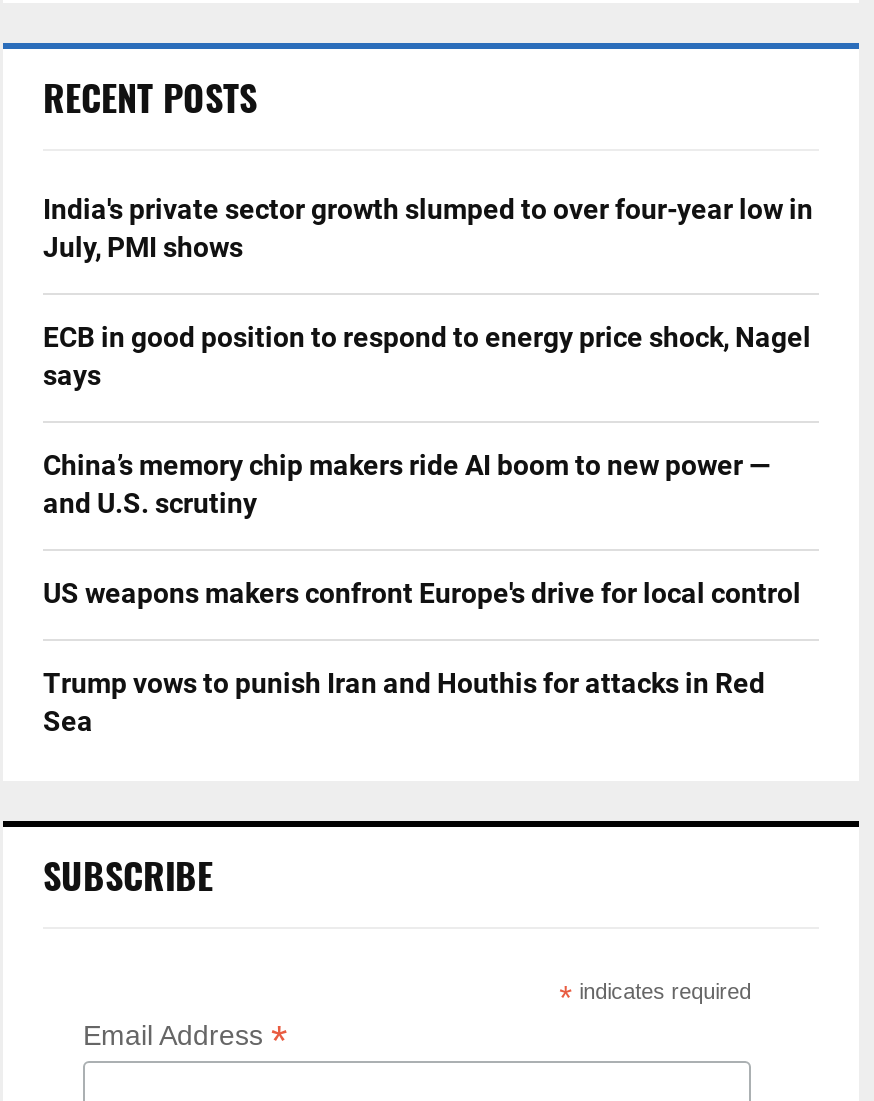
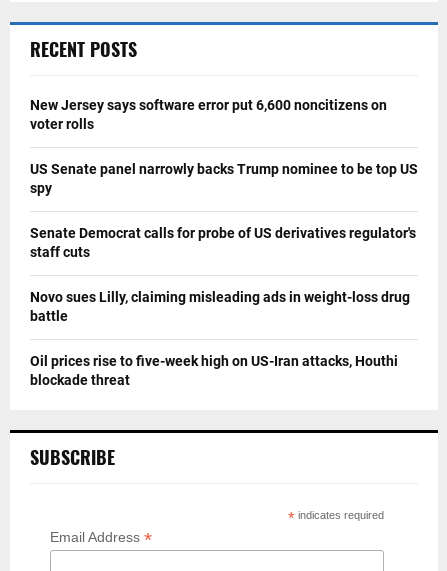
- India's private sector growth slumped to over four-year low in
- July, PMI shows
+ New Jersey says software error put 6,600 noncitizens on
+ voter rolls

- ECB in good position to respond to energy price shock, Nagel
- says
+ US Senate panel narrowly backs Trump nominee to be top US
+ spy

- China’s memory chip makers ride AI boom to new power —
- and U.S. scrutiny
+ Senate Democrat calls for probe of US derivatives regulator's
+ staff cuts

- US weapons makers confront Europe's drive for local control
+ Novo sues Lilly, claiming misleading ads in weight-loss drug
+ battle

- Trump vows to punish Iran and Houthis for attacks in Red
- Sea
+ Oil prices rise to five-week high on US-Iran attacks, Houthi
+ blockade threat
